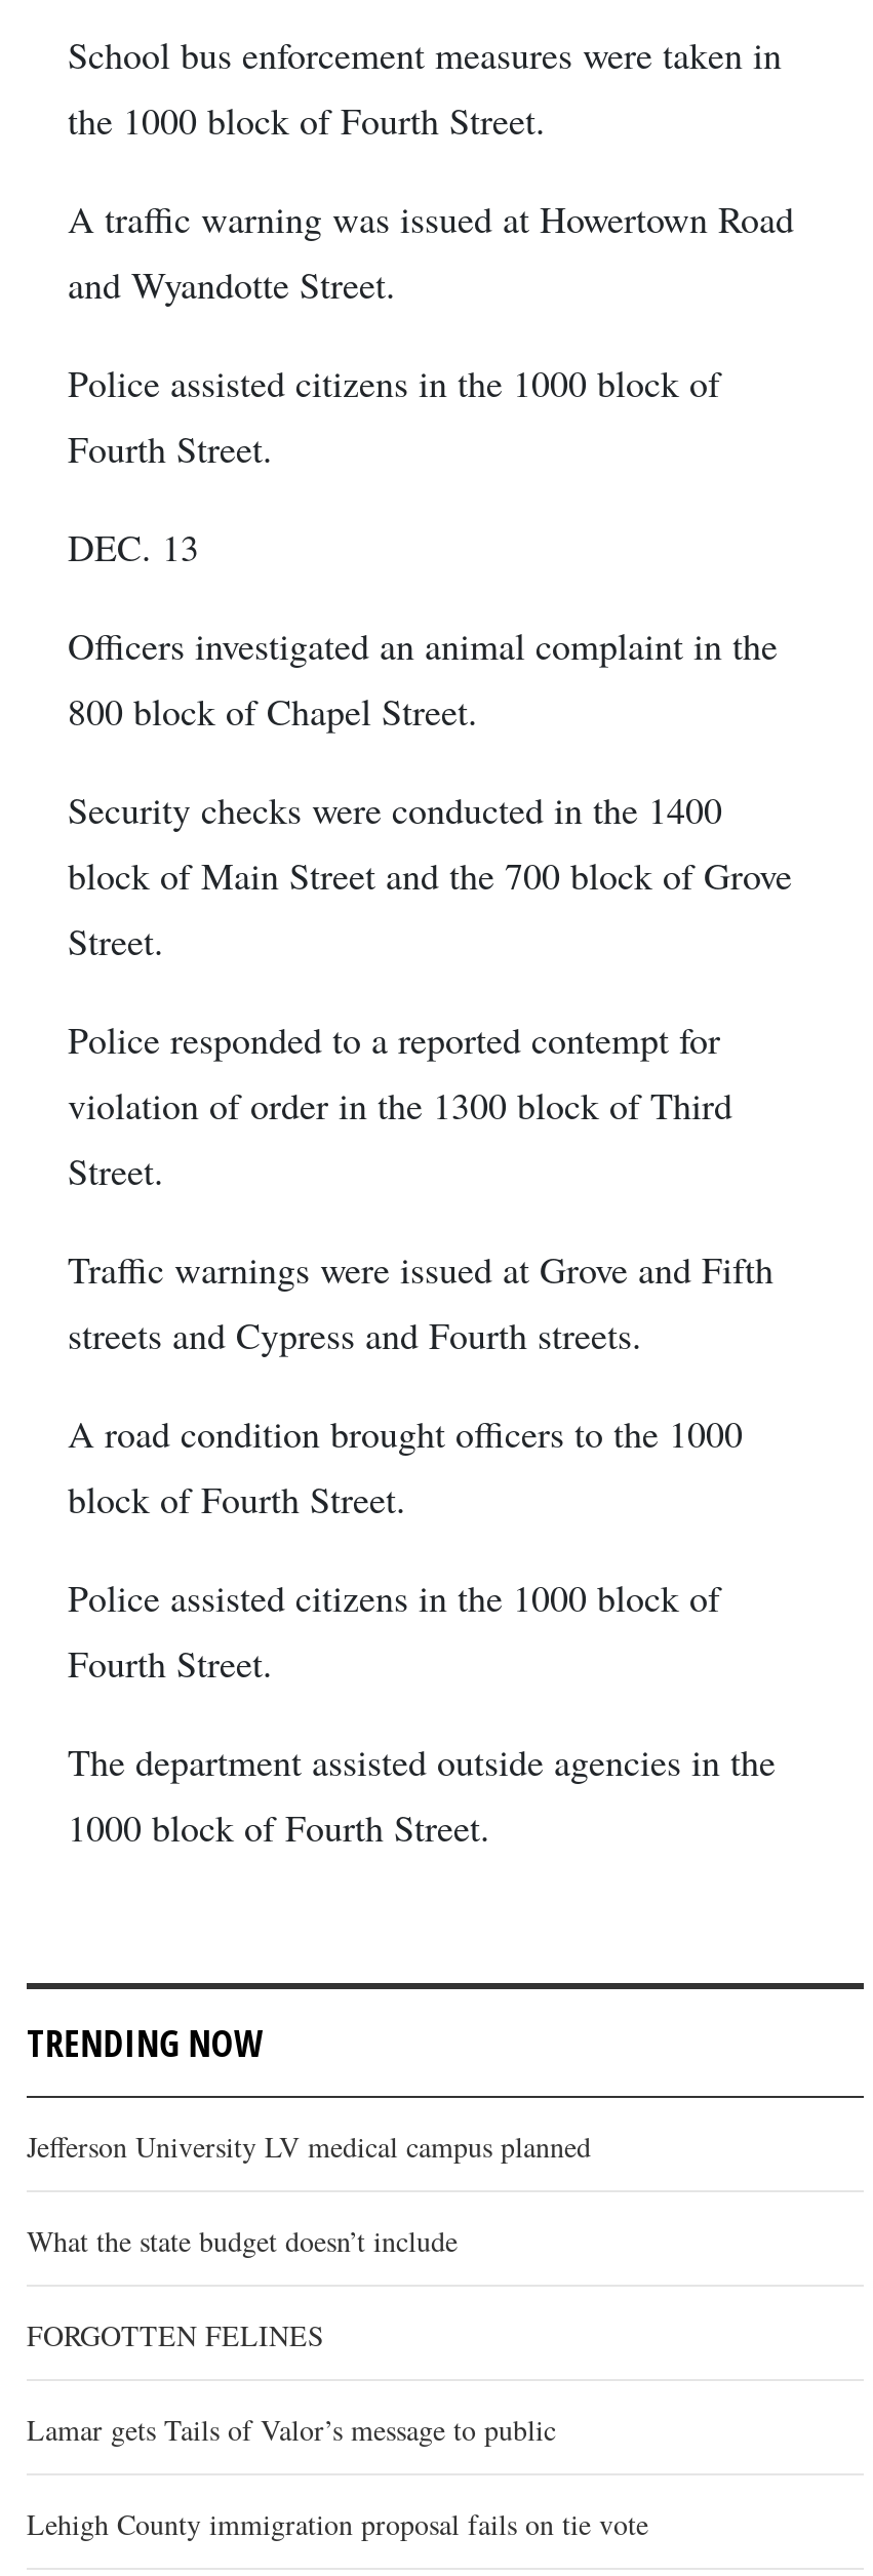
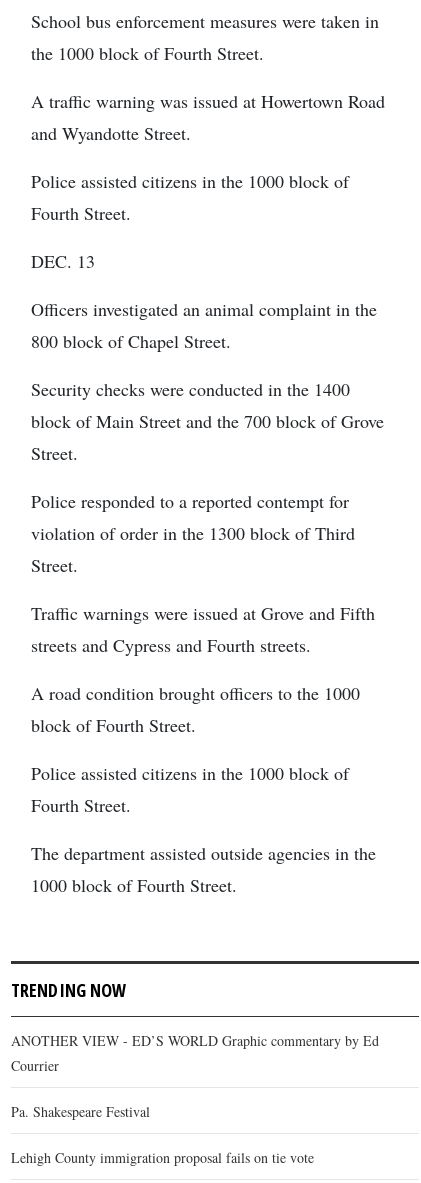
- Jefferson University LV medical campus planned
- What the state budget doesn’t include
- FORGOTTEN FELINES
- Lamar gets Tails of Valor’s message to public
+ ANOTHER VIEW - ED’S WORLD Graphic commentary by Ed
+ Courrier
+ Pa. Shakespeare Festival
